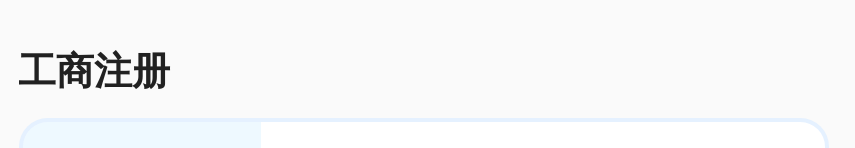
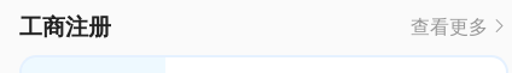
+ 查看更多
